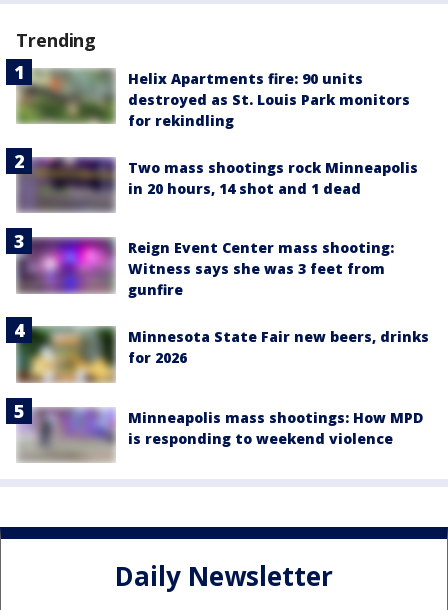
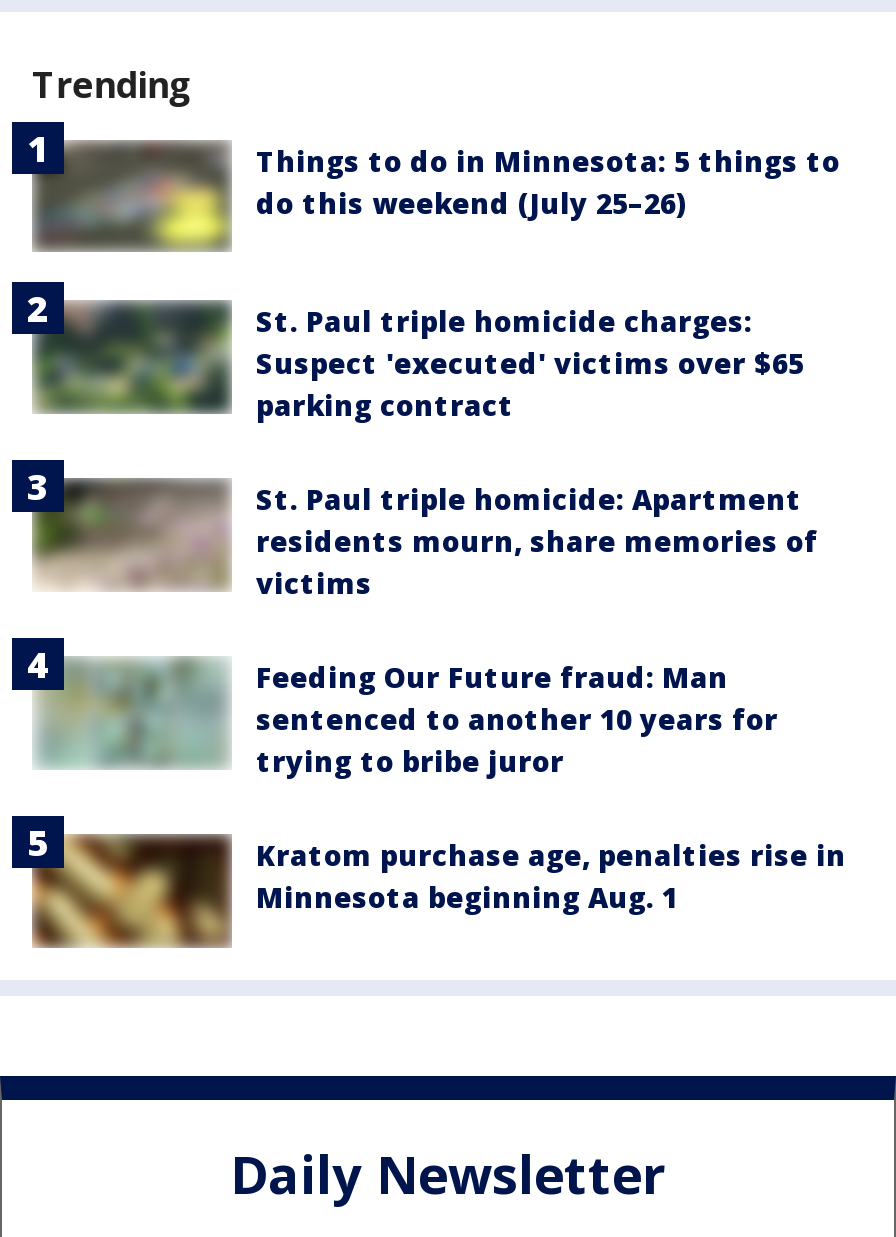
- [image]
- Helix Apartments fire: 90 units
- destroyed as St. Louis Park monitors
- for rekindling
+ [image]
+ Things to do in Minnesota: 5 things to
+ do this weekend (July 25–26)

- [image]
- Two mass shootings rock Minneapolis
- in 20 hours, 14 shot and 1 dead
+ [image]
+ St. Paul triple homicide charges:
+ Suspect 'executed' victims over $65
+ parking contract

- [image]
- Reign Event Center mass shooting:
- Witness says she was 3 feet from
- gunfire
+ [image]
+ St. Paul triple homicide: Apartment
+ residents mourn, share memories of
+ victims

- [image]
- Minnesota State Fair new beers, drinks
- for 2026
+ [image]
+ Feeding Our Future fraud: Man
+ sentenced to another 10 years for
+ trying to bribe juror

- [image]
- Minneapolis mass shootings: How MPD
- is responding to weekend violence
+ [image]
+ Kratom purchase age, penalties rise in
+ Minnesota beginning Aug. 1
